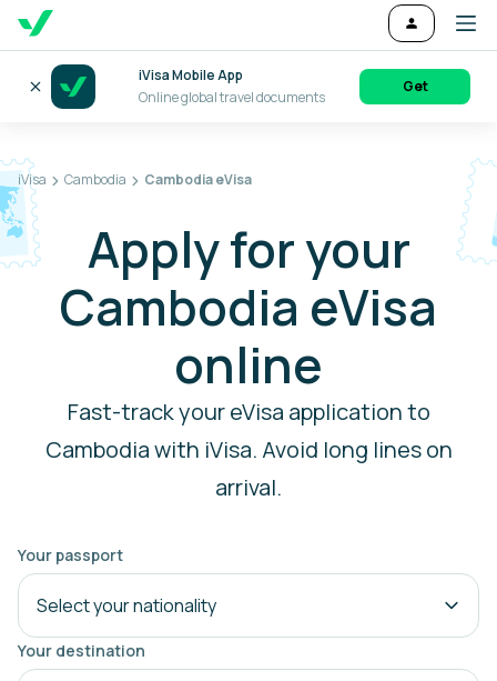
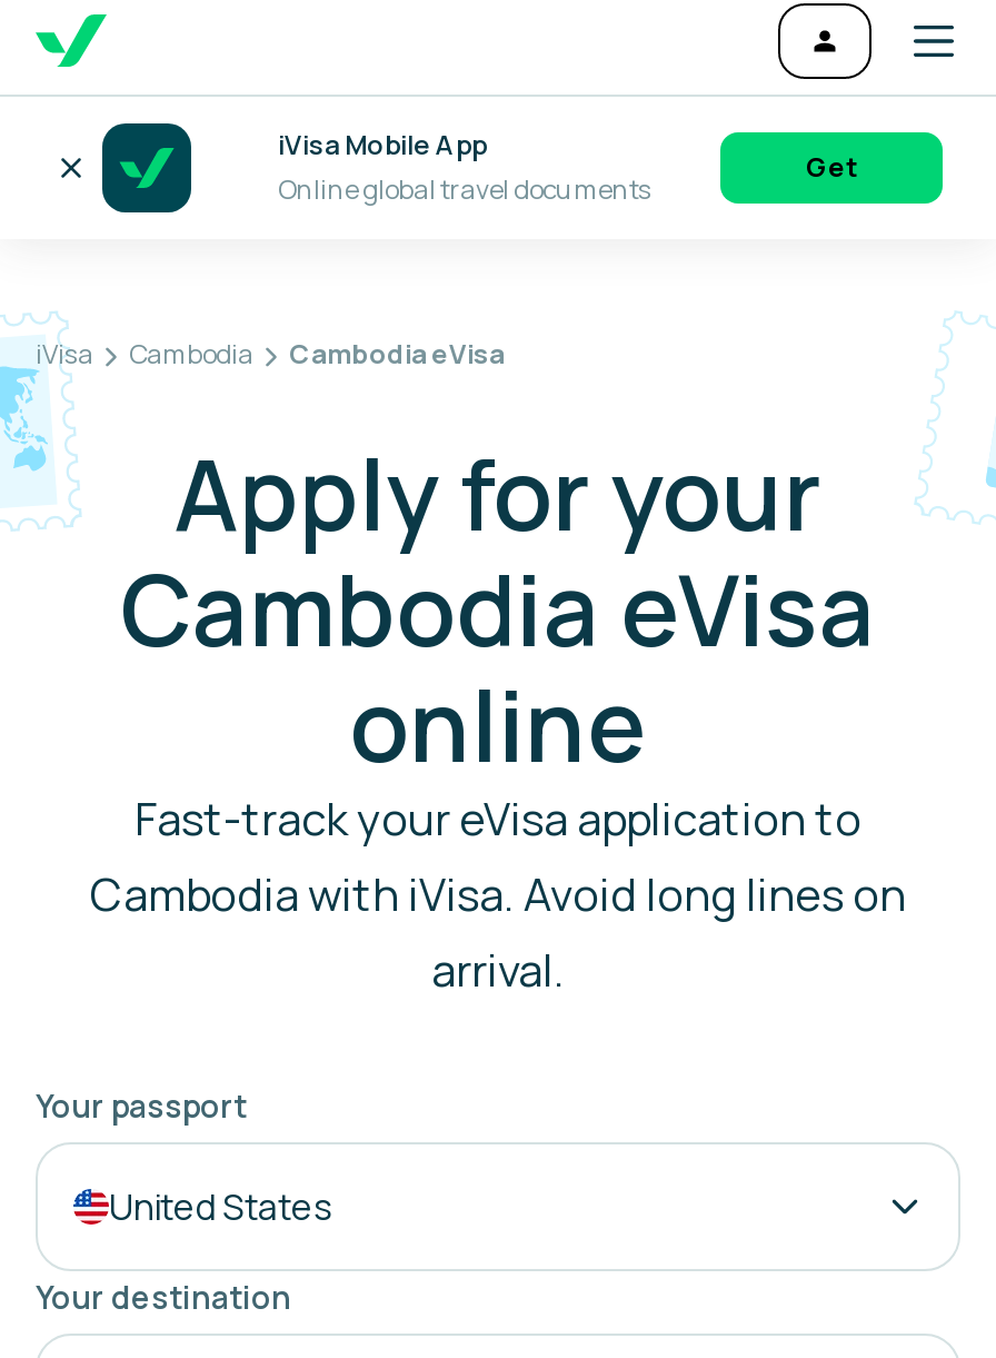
- Select your nationality
+ United States
